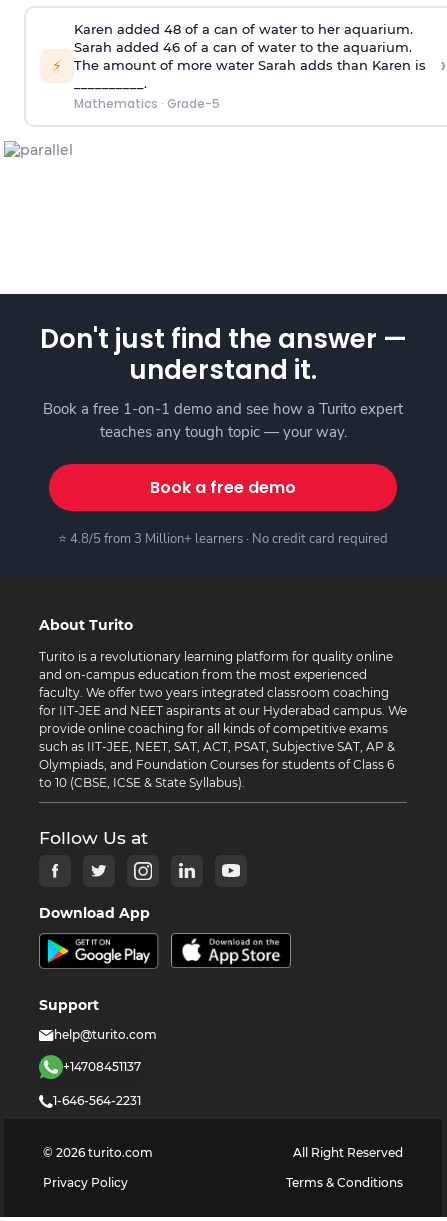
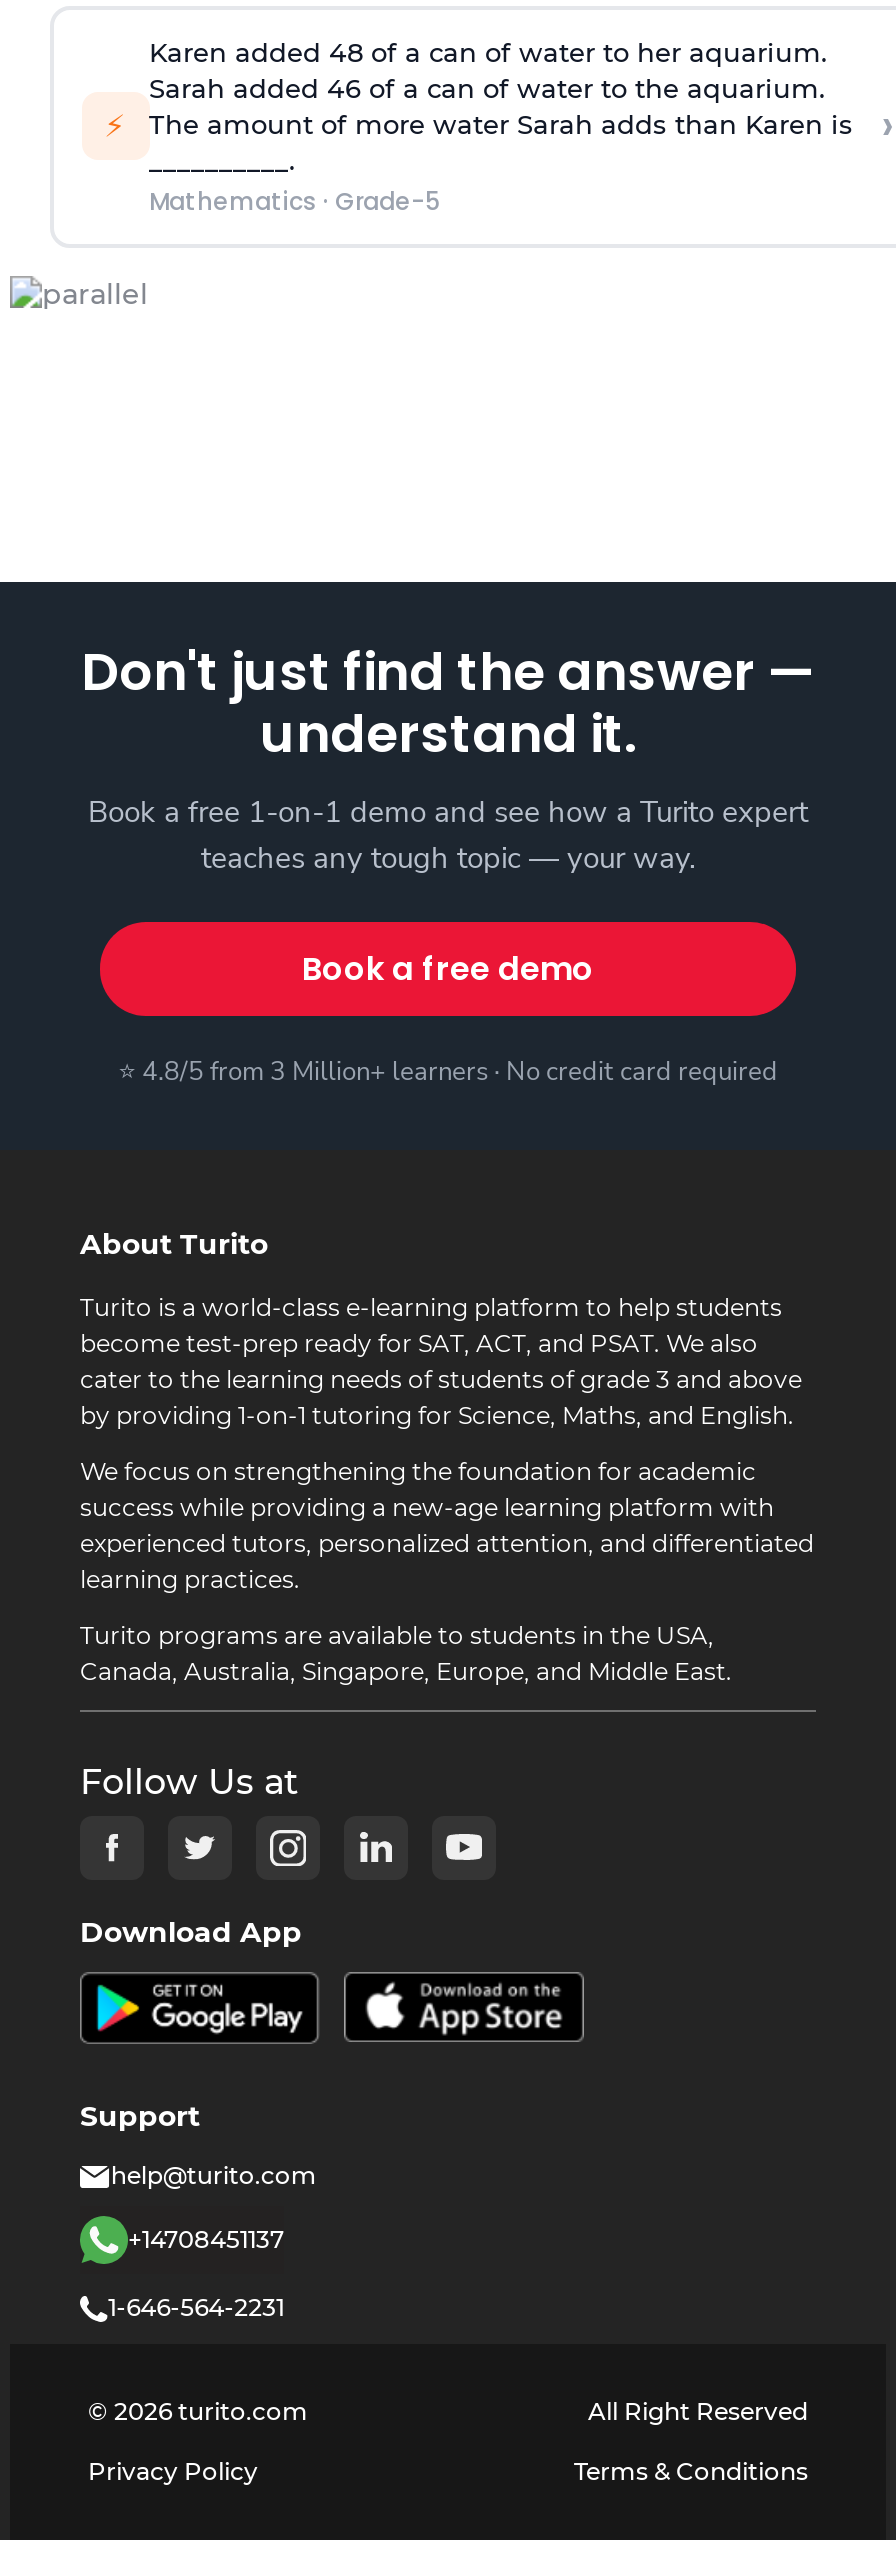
- Turito is a revolutionary learning platform for quality online
- and on-campus education from the most experienced
- faculty. We offer two years integrated classroom coaching
- for IIT-JEE and NEET aspirants at our Hyderabad campus. We
- provide online coaching for all kinds of competitive exams
- such as IIT-JEE, NEET, SAT, ACT, PSAT, Subjective SAT, AP &
- Olympiads, and Foundation Courses for students of Class 6
- to 10 (CBSE, ICSE & State Syllabus).
+ Turito is a world-class e-learning platform to help students
+ become test-prep ready for SAT, ACT, and PSAT. We also
+ cater to the learning needs of students of grade 3 and above
+ by providing 1-on-1 tutoring for Science, Maths, and English.
+ We focus on strengthening the foundation for academic
+ success while providing a new-age learning platform with
+ experienced tutors, personalized attention, and differentiated
+ learning practices.
+ Turito programs are available to students in the USA,
+ Canada, Australia, Singapore, Europe, and Middle East.
